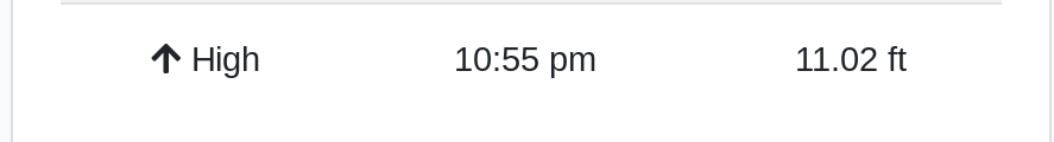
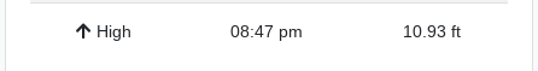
- 10:55 pm
+ 08:47 pm

- 11.02 ft
+ 10.93 ft
